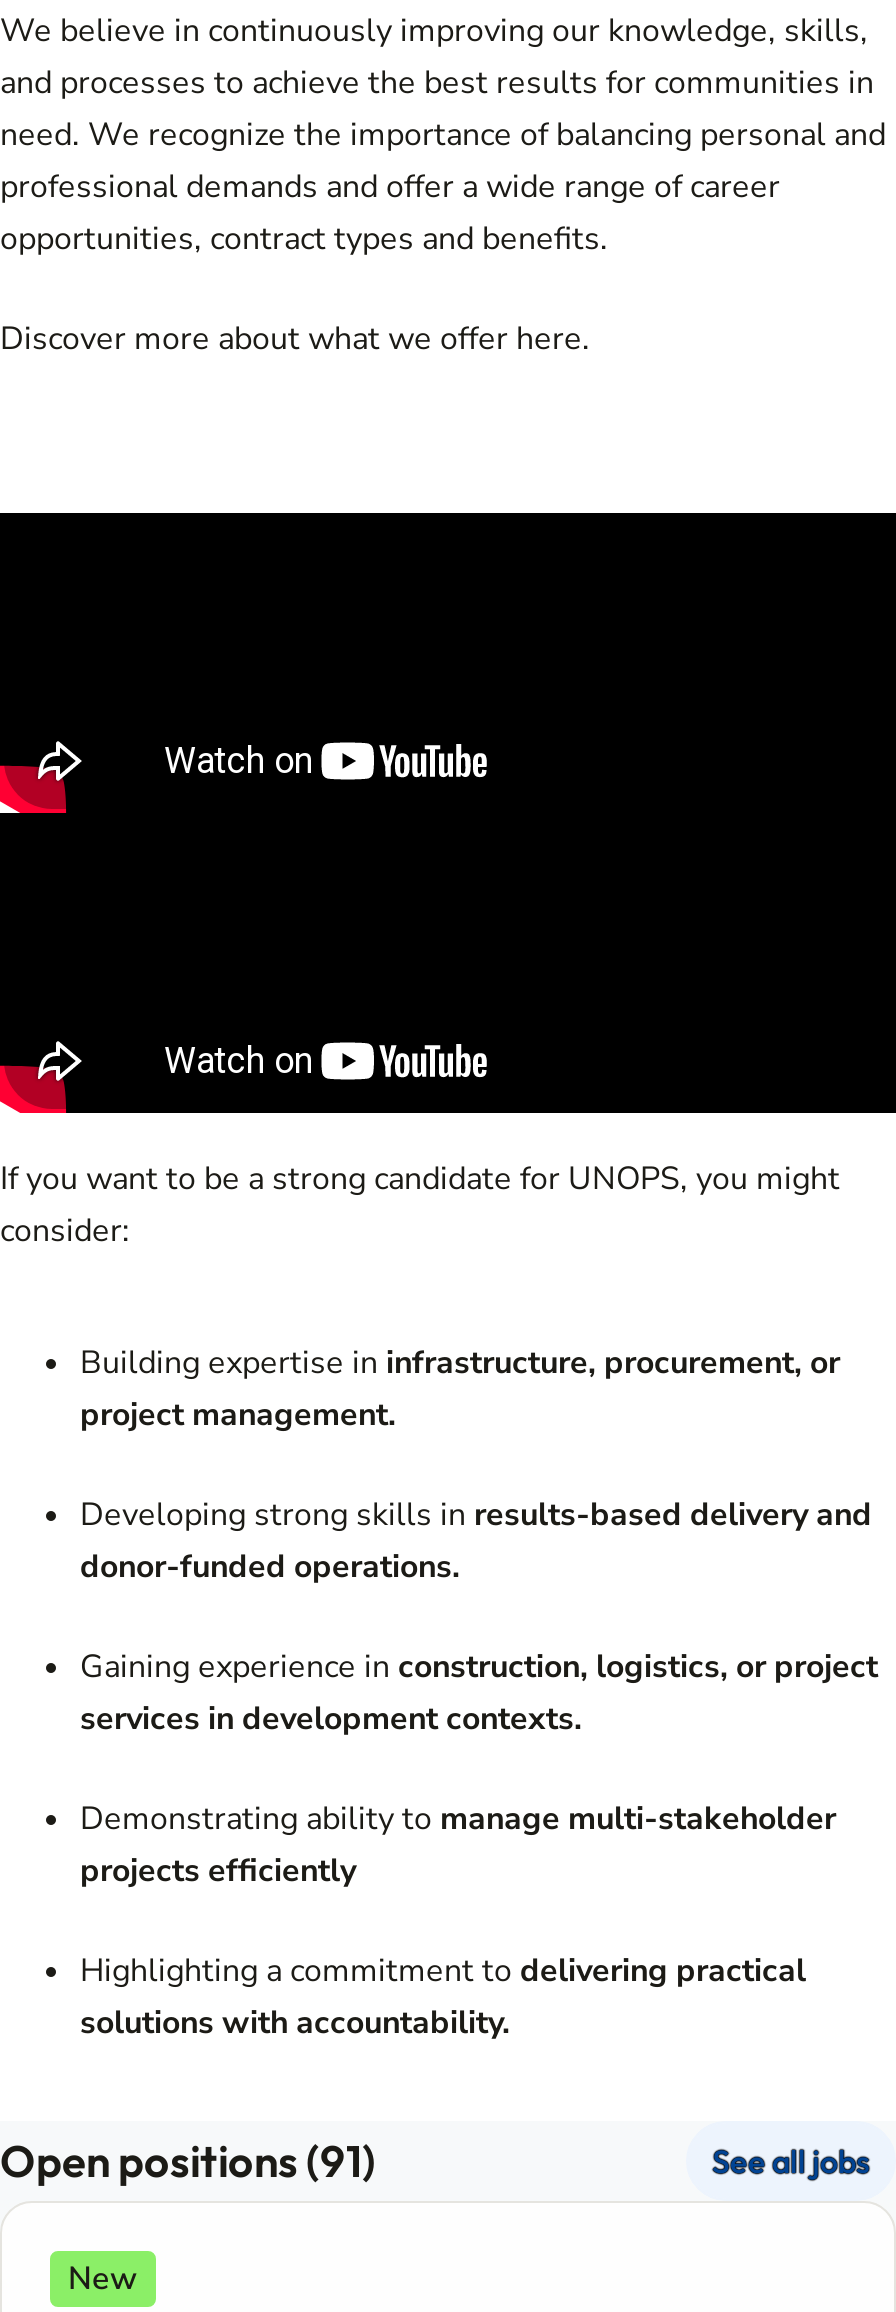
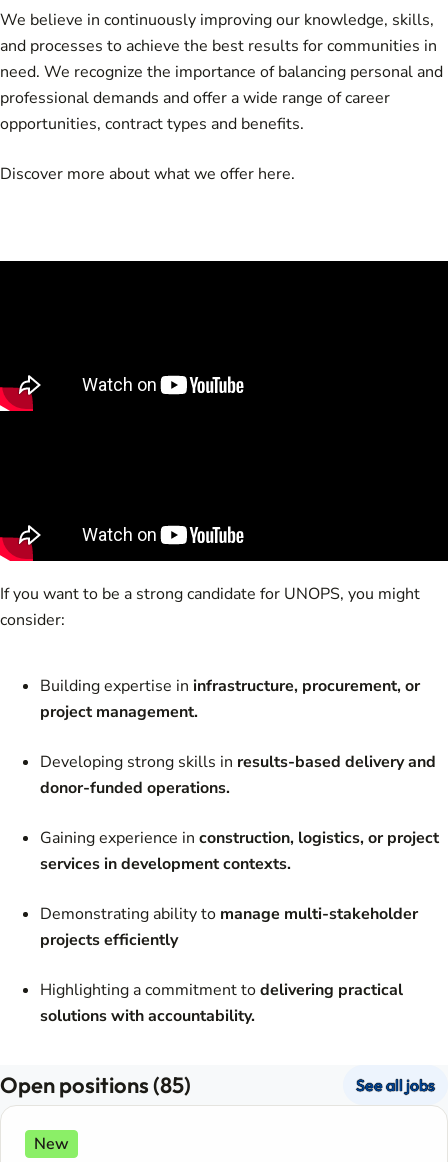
- Open positions (91)
+ Open positions (85)
